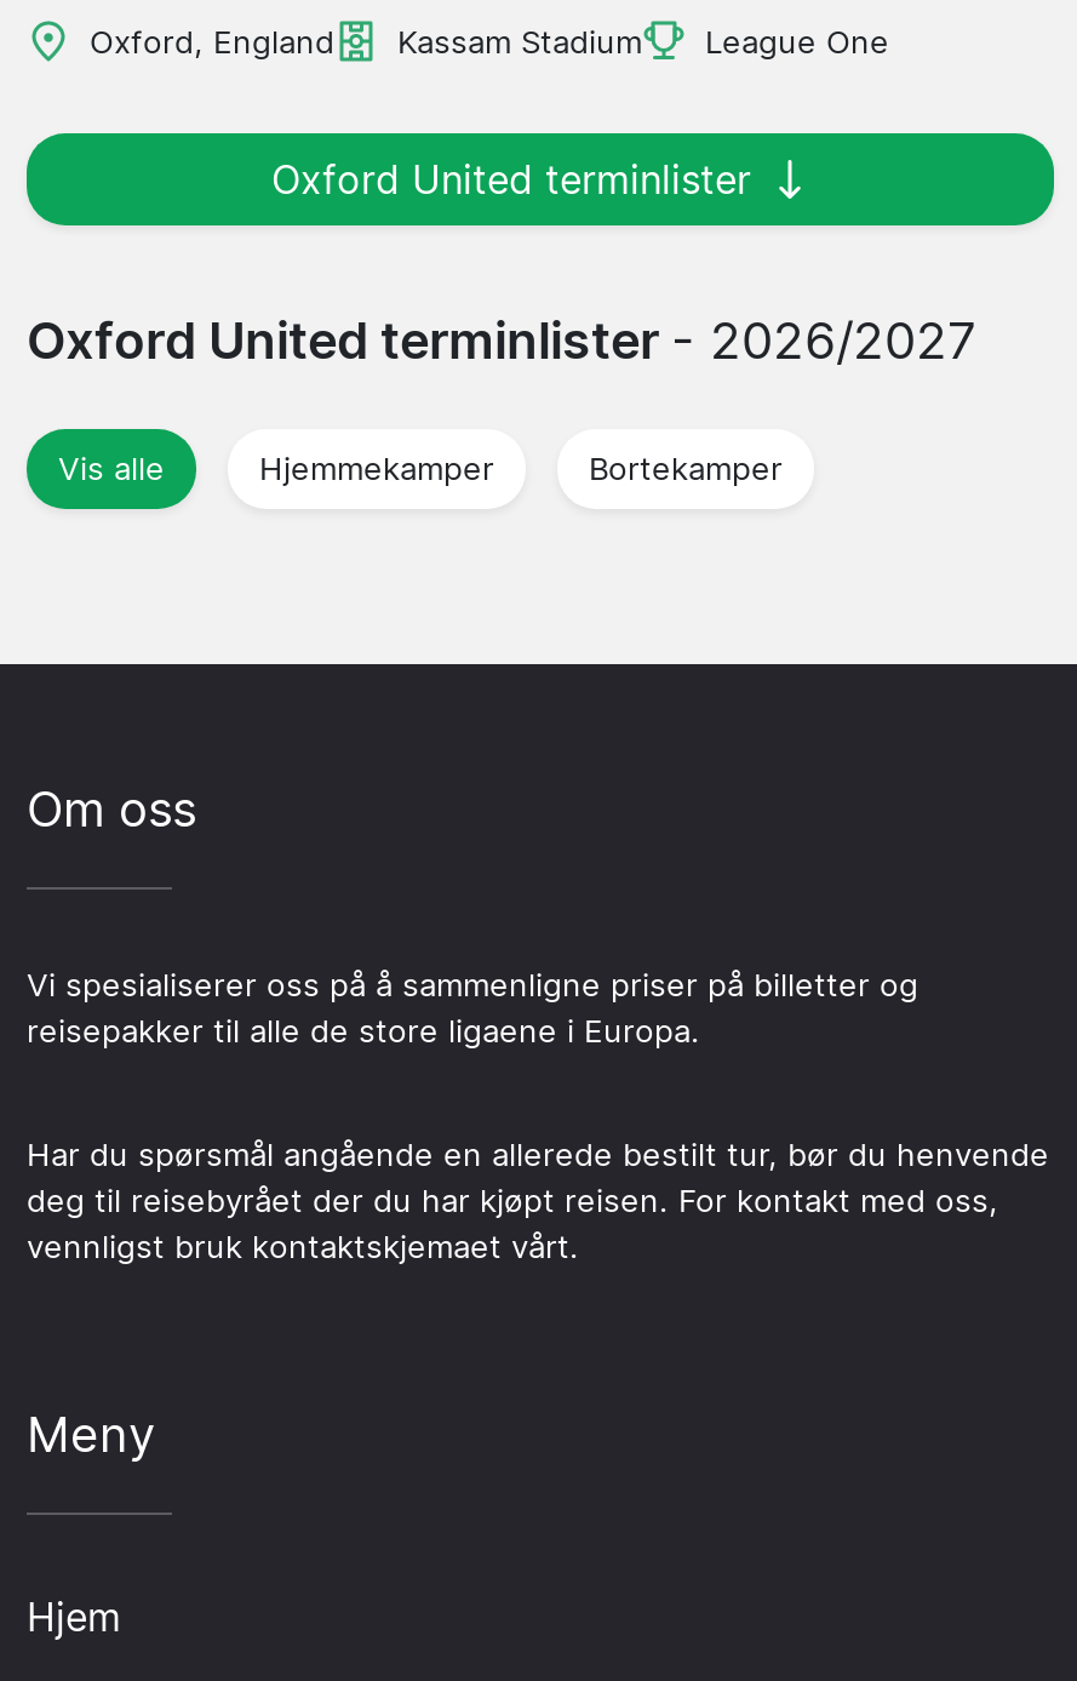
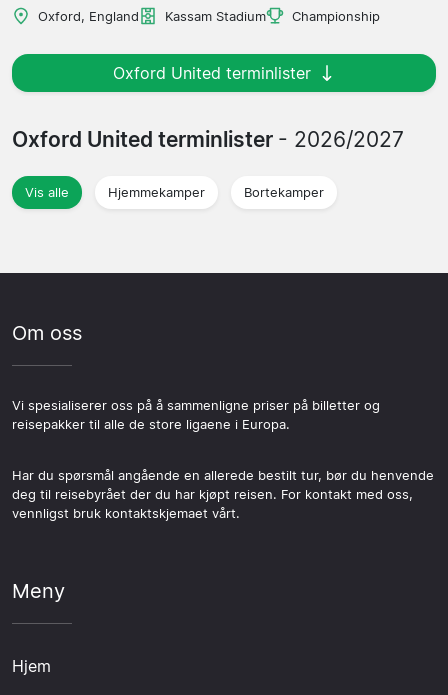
- League One
+ Championship
